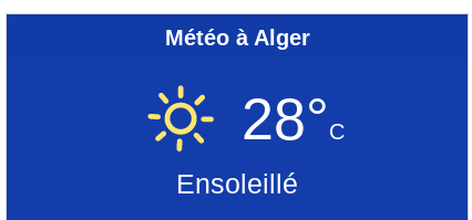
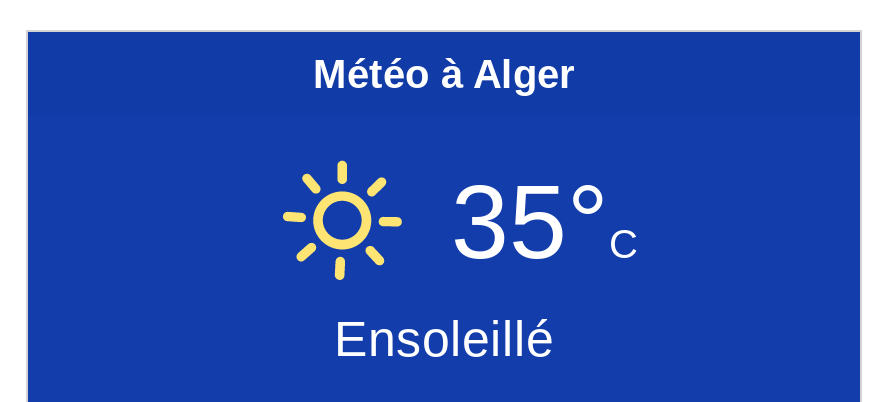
- 28°C
+ 35°C
